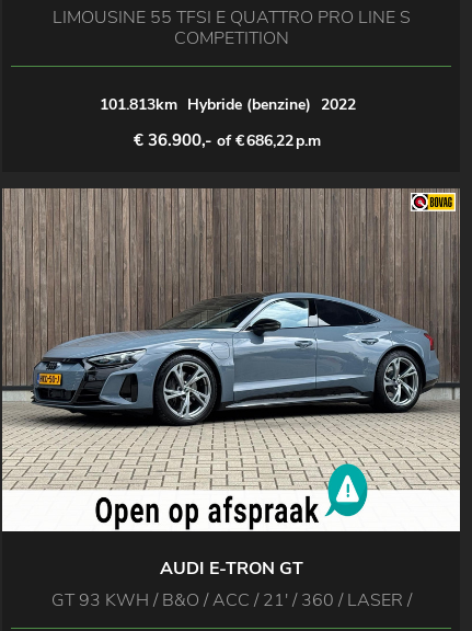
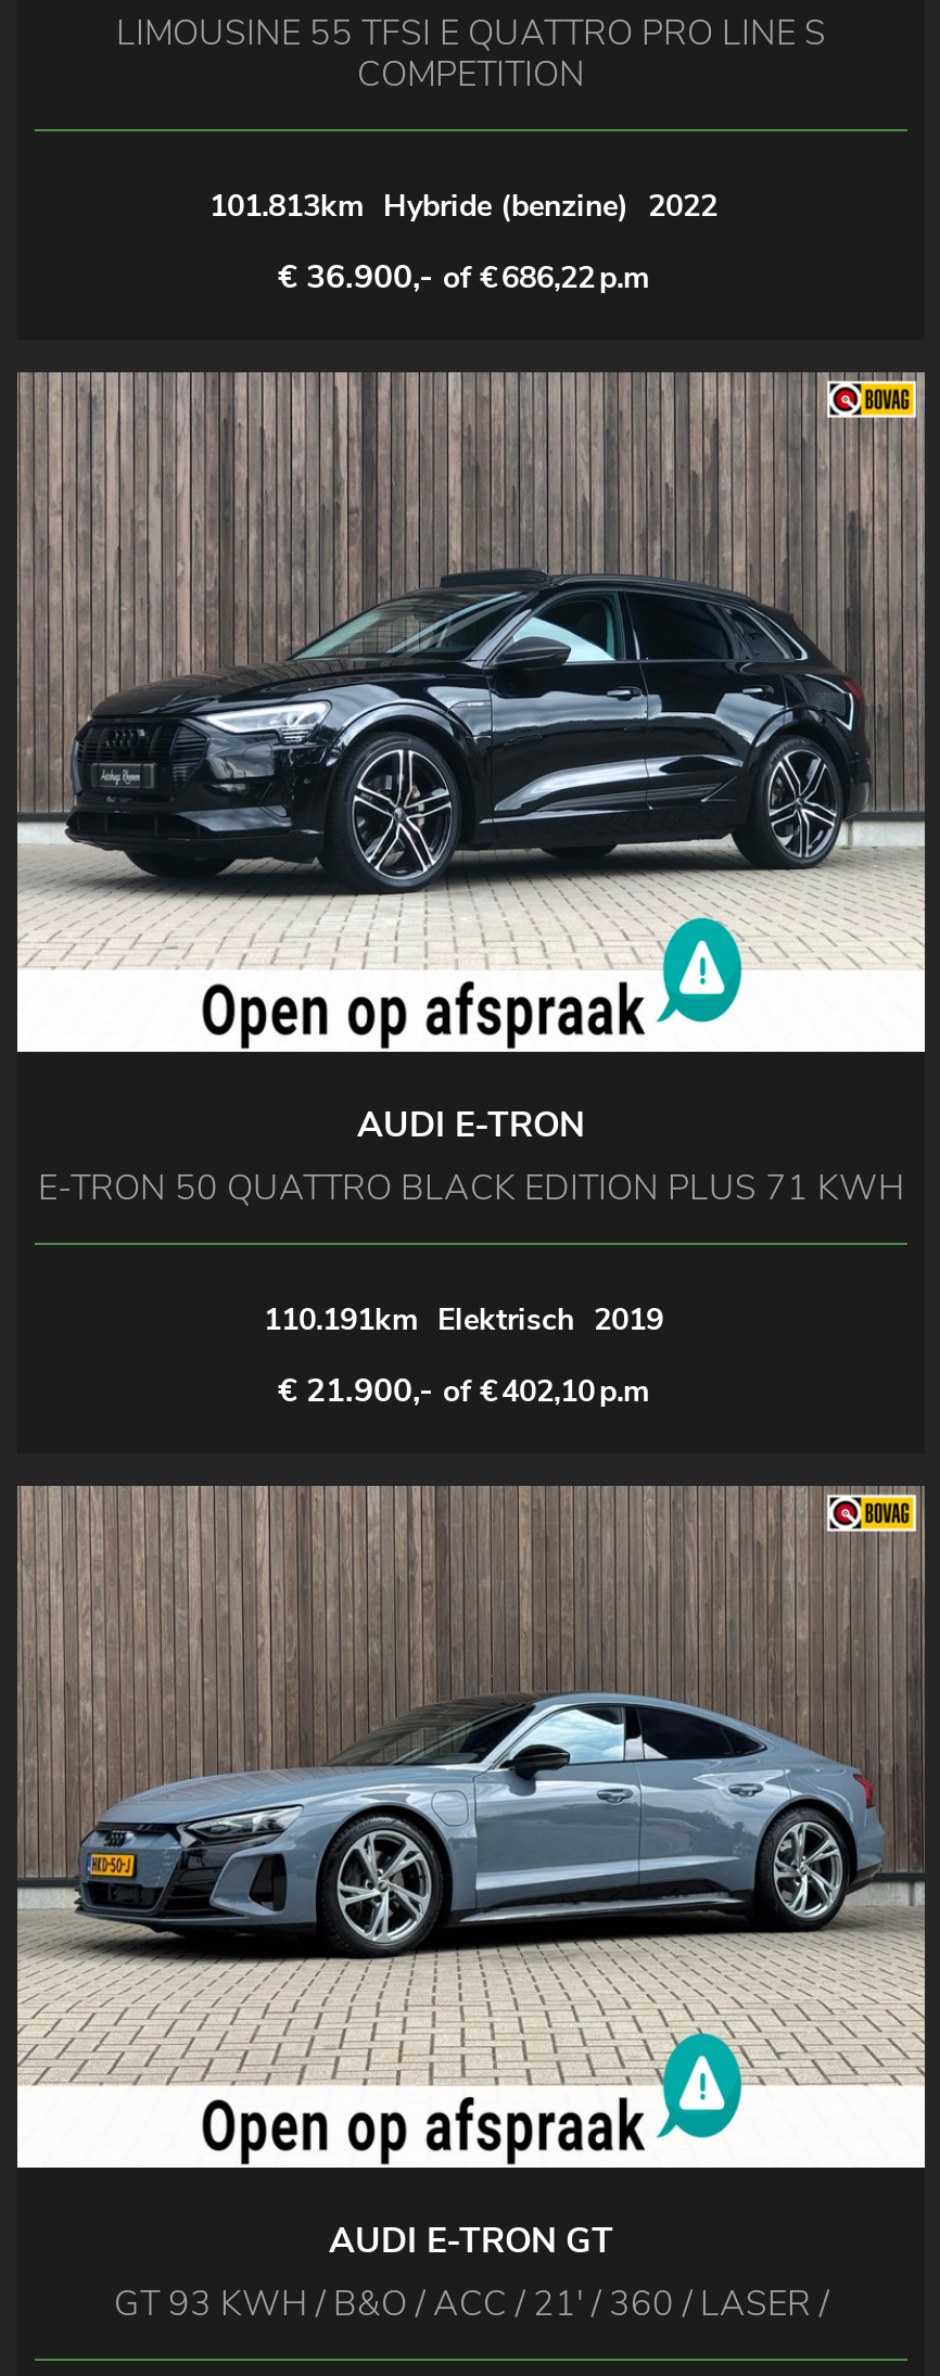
+ [image]

+ AUDI E-TRON
+ E-TRON 50 QUATTRO BLACK EDITION PLUS 71 KWH
+ 110.191km Elektrisch 2019
+ € 21.900,- of € 402,10 p.m
